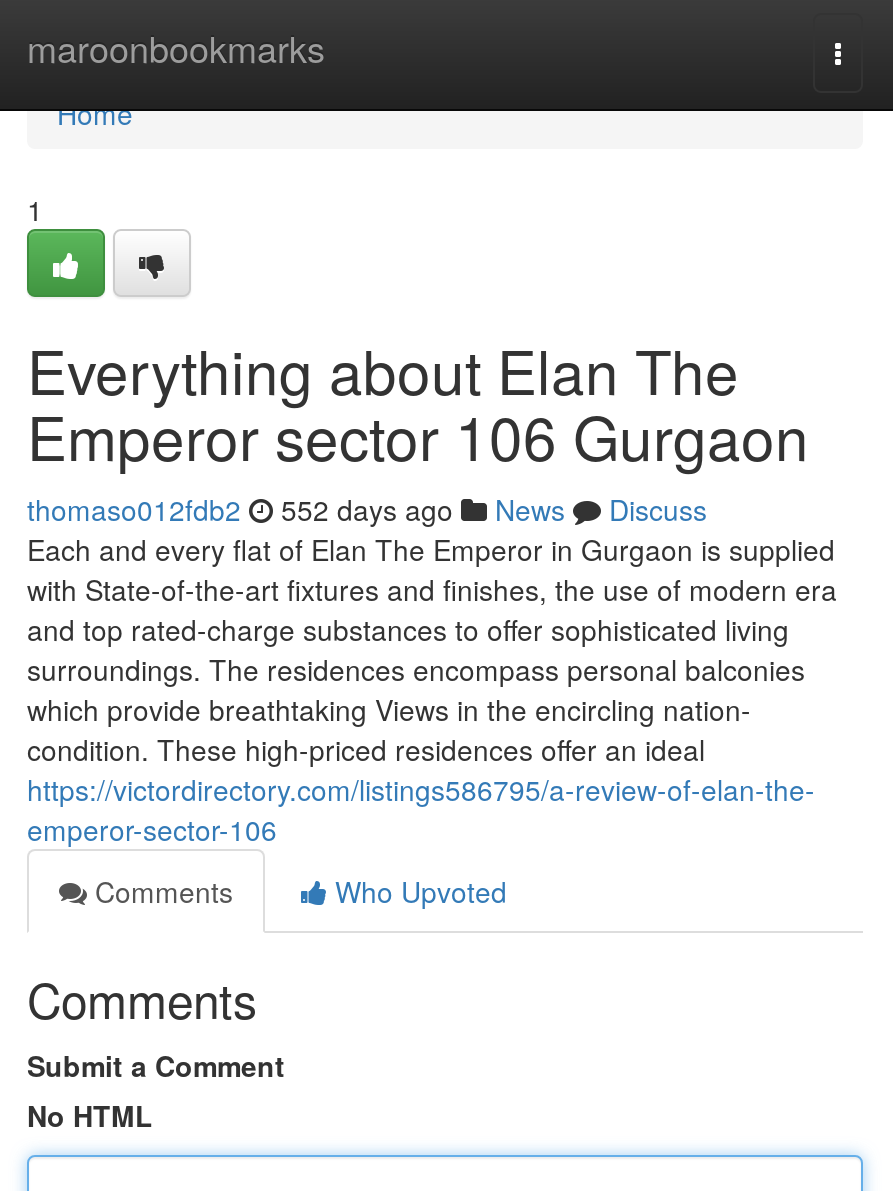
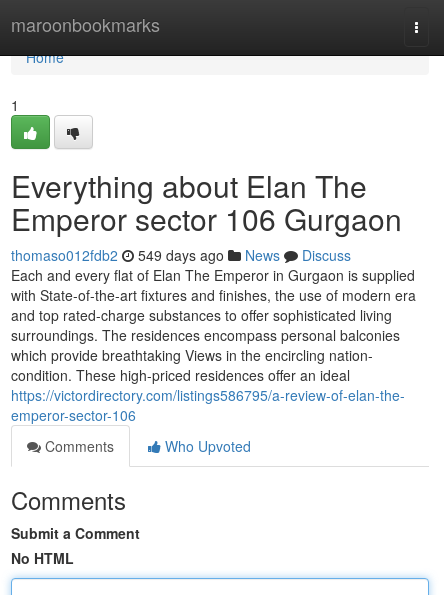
- thomaso012fdb2 552 days ago News Discuss
+ thomaso012fdb2 549 days ago News Discuss
